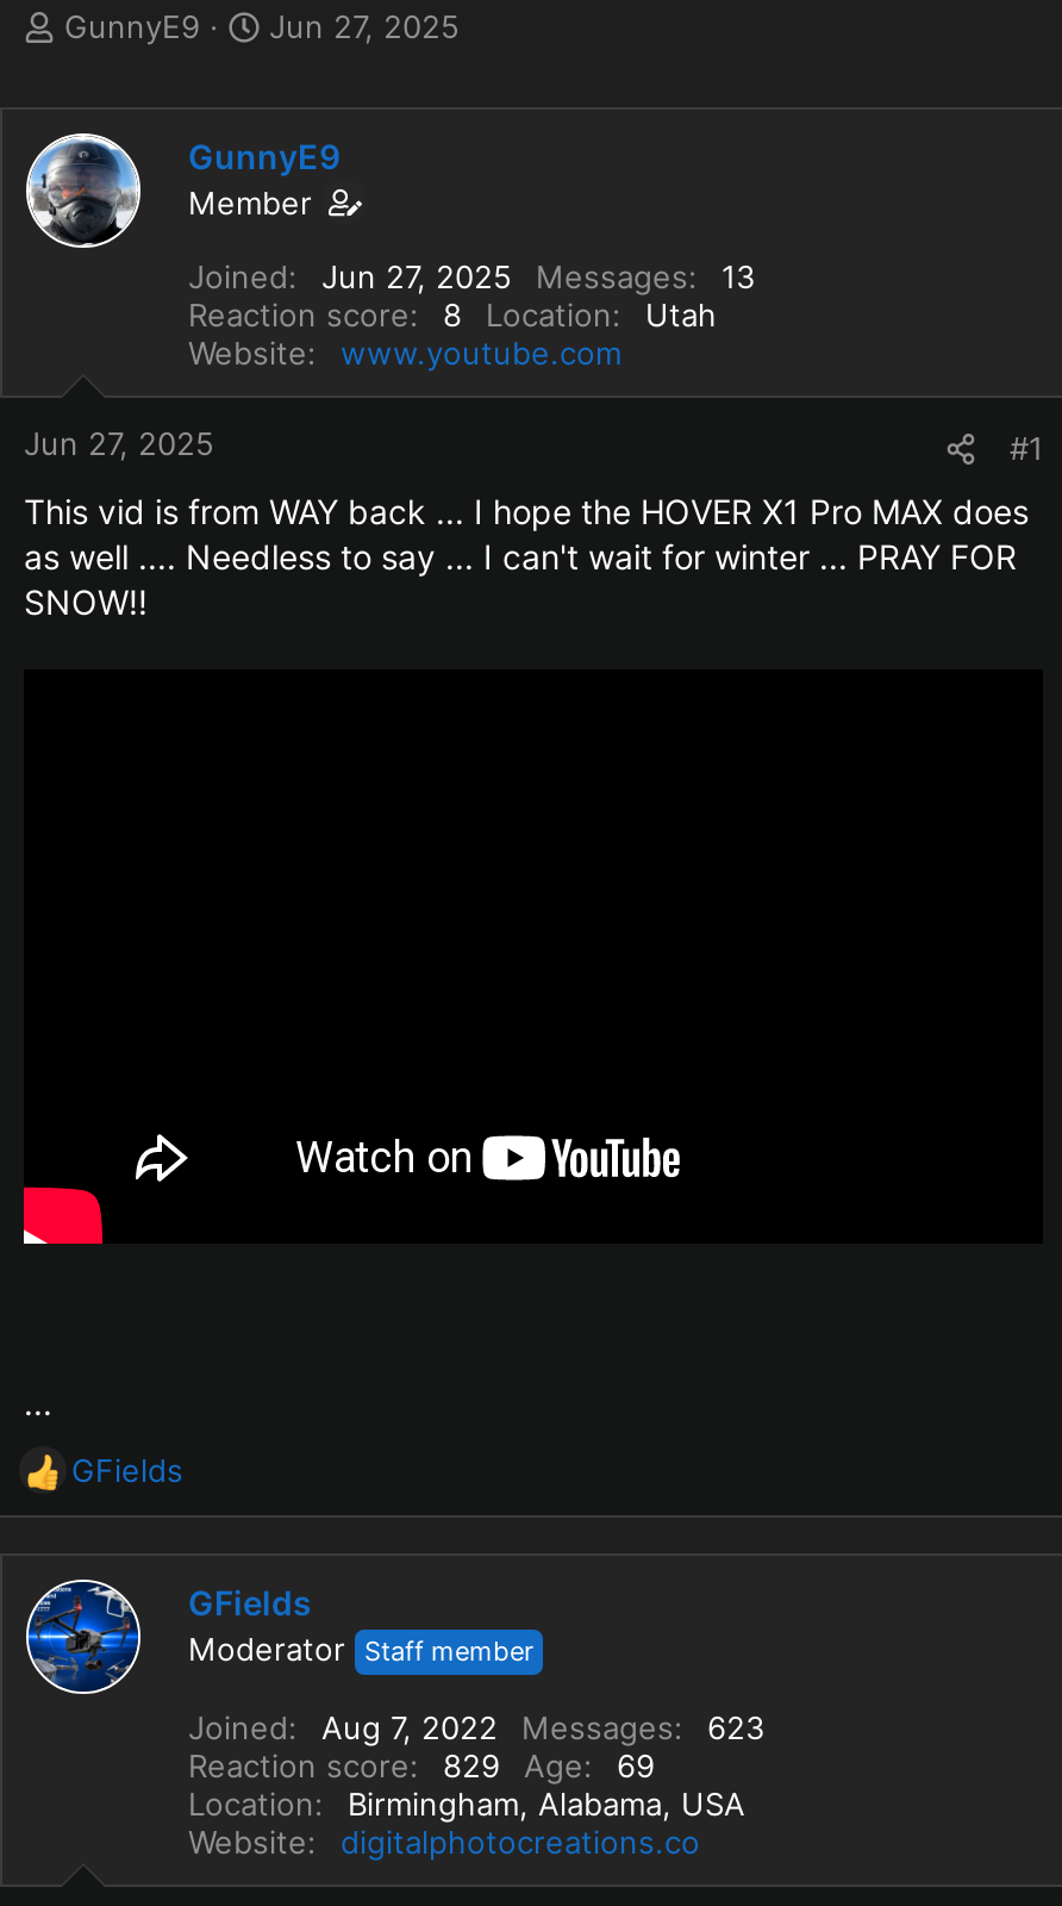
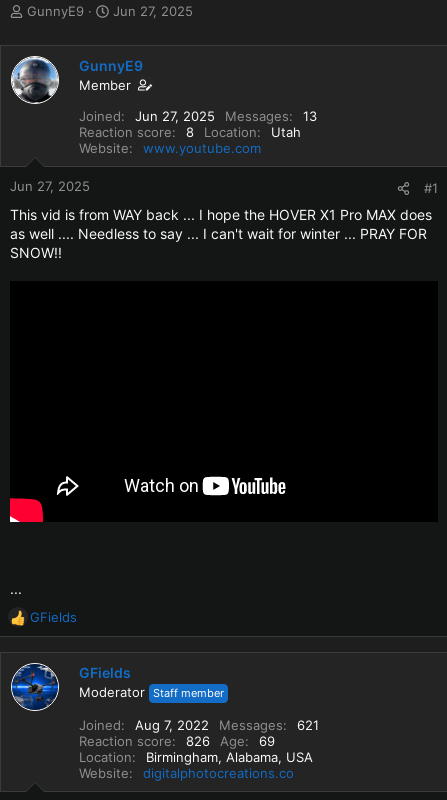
- Joined Aug 7, 2022 Messages 623
+ Joined Aug 7, 2022 Messages 621

- Reaction score 829 Age 69
+ Reaction score 826 Age 69
